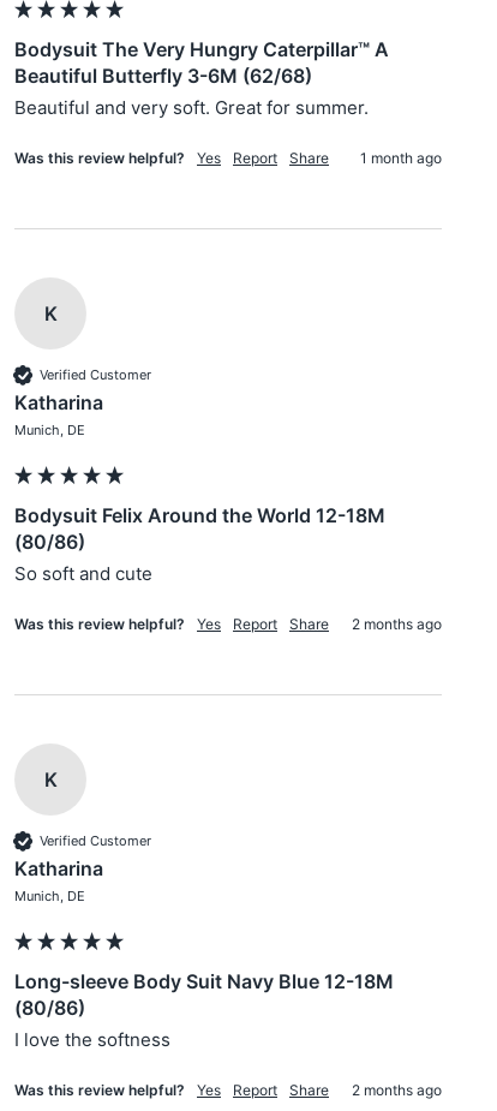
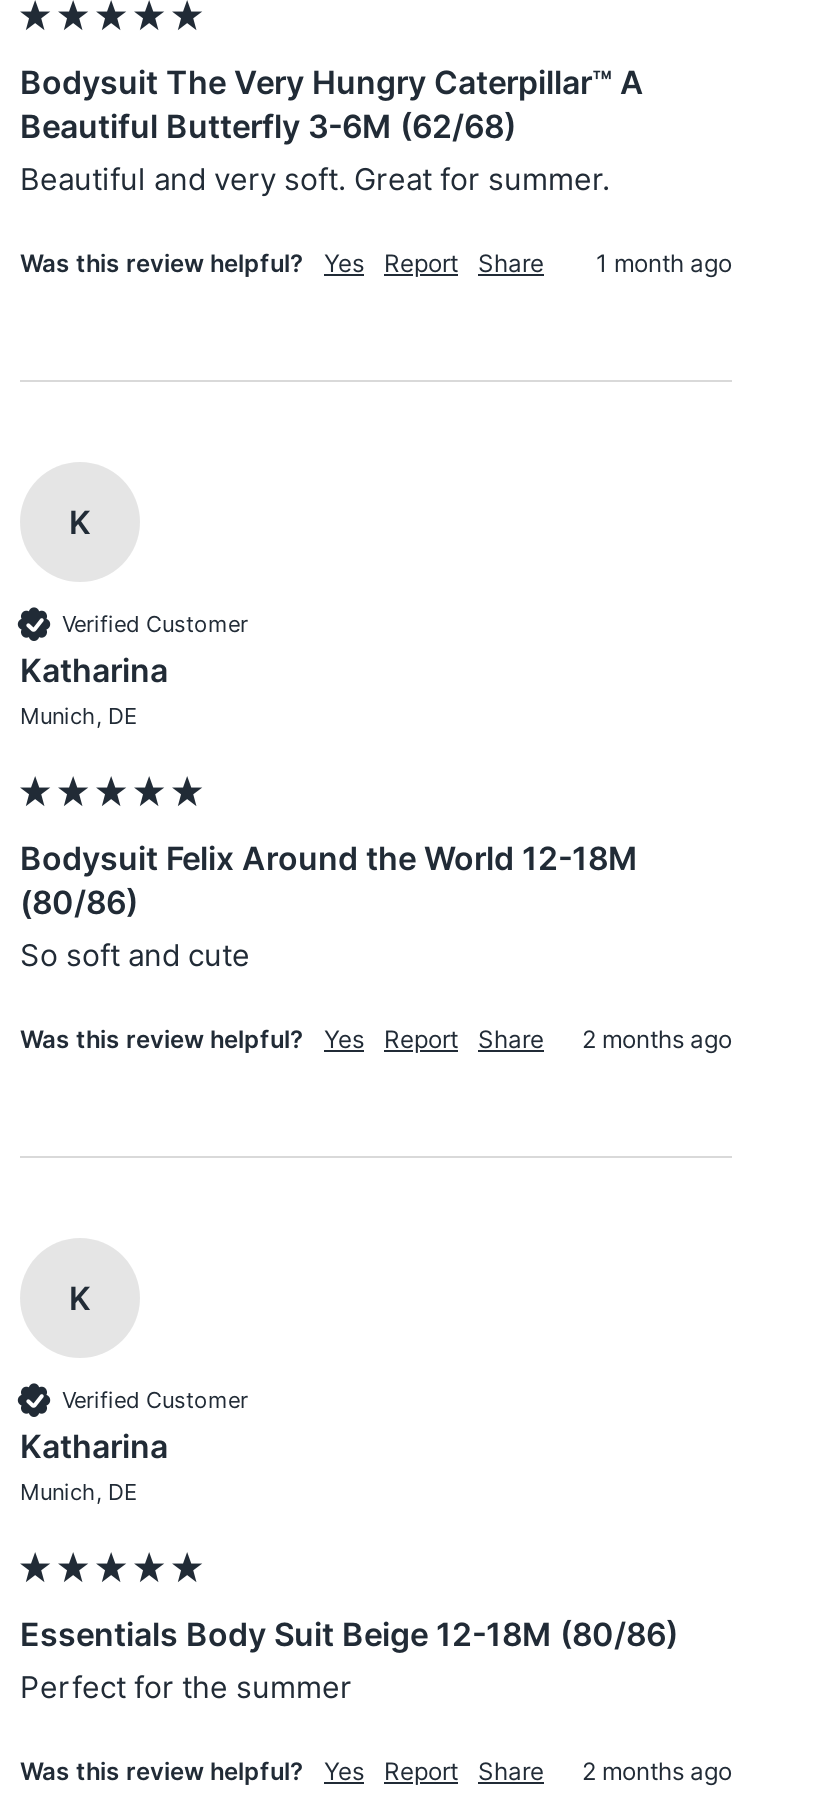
- Long-sleeve Body Suit Navy Blue 12-18M
- (80/86)
- I love the softness
+ Essentials Body Suit Beige 12-18M (80/86)
+ Perfect for the summer
